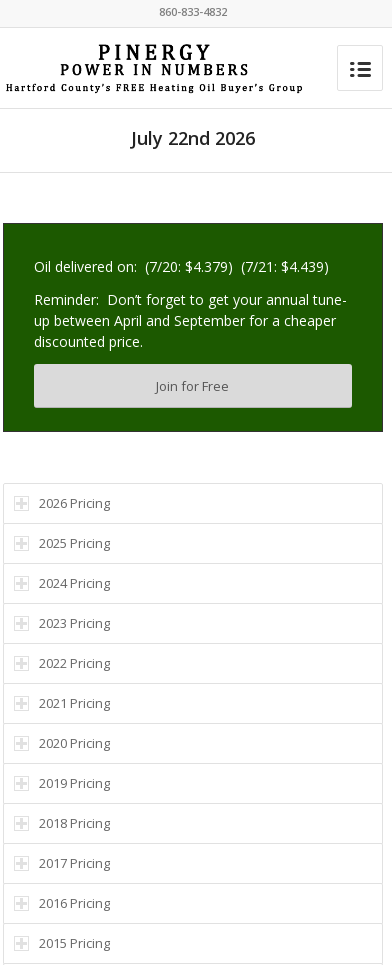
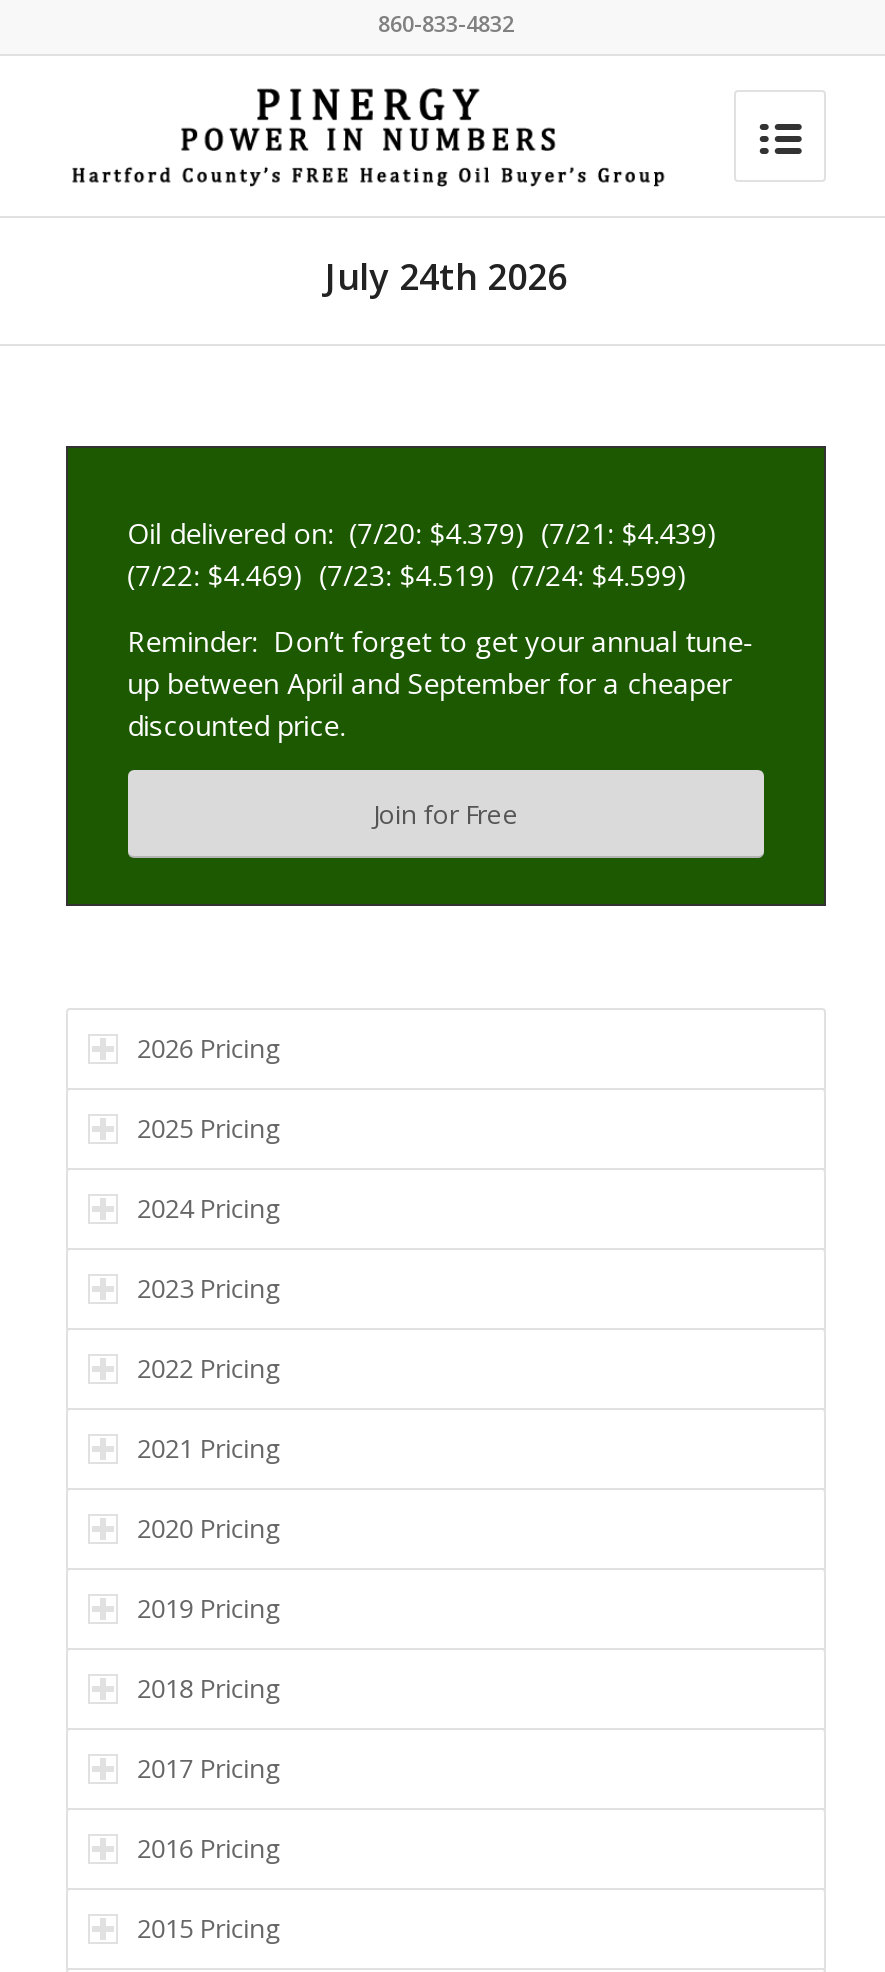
- July 22nd 2026
+ July 24th 2026

+ (7/22: $4.469) (7/23: $4.519) (7/24: $4.599)
